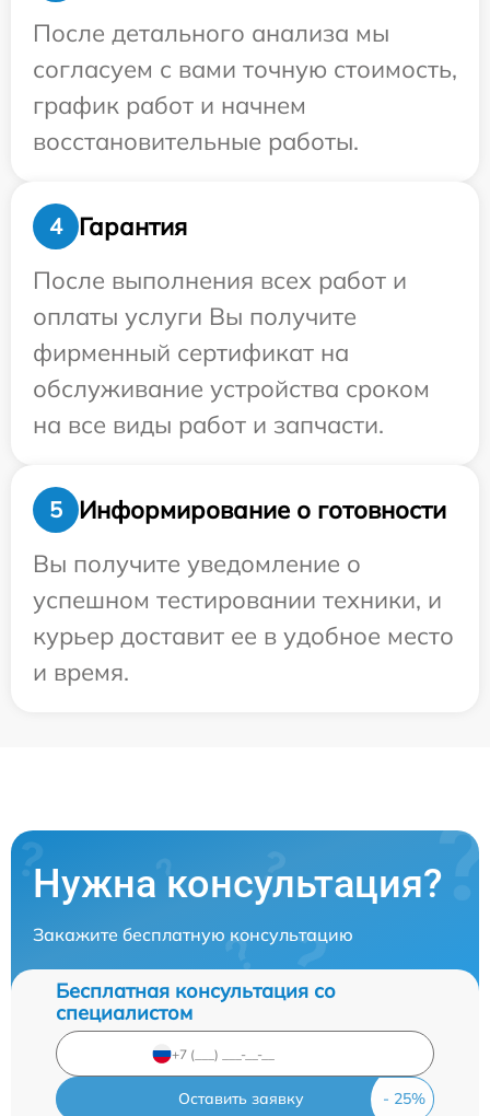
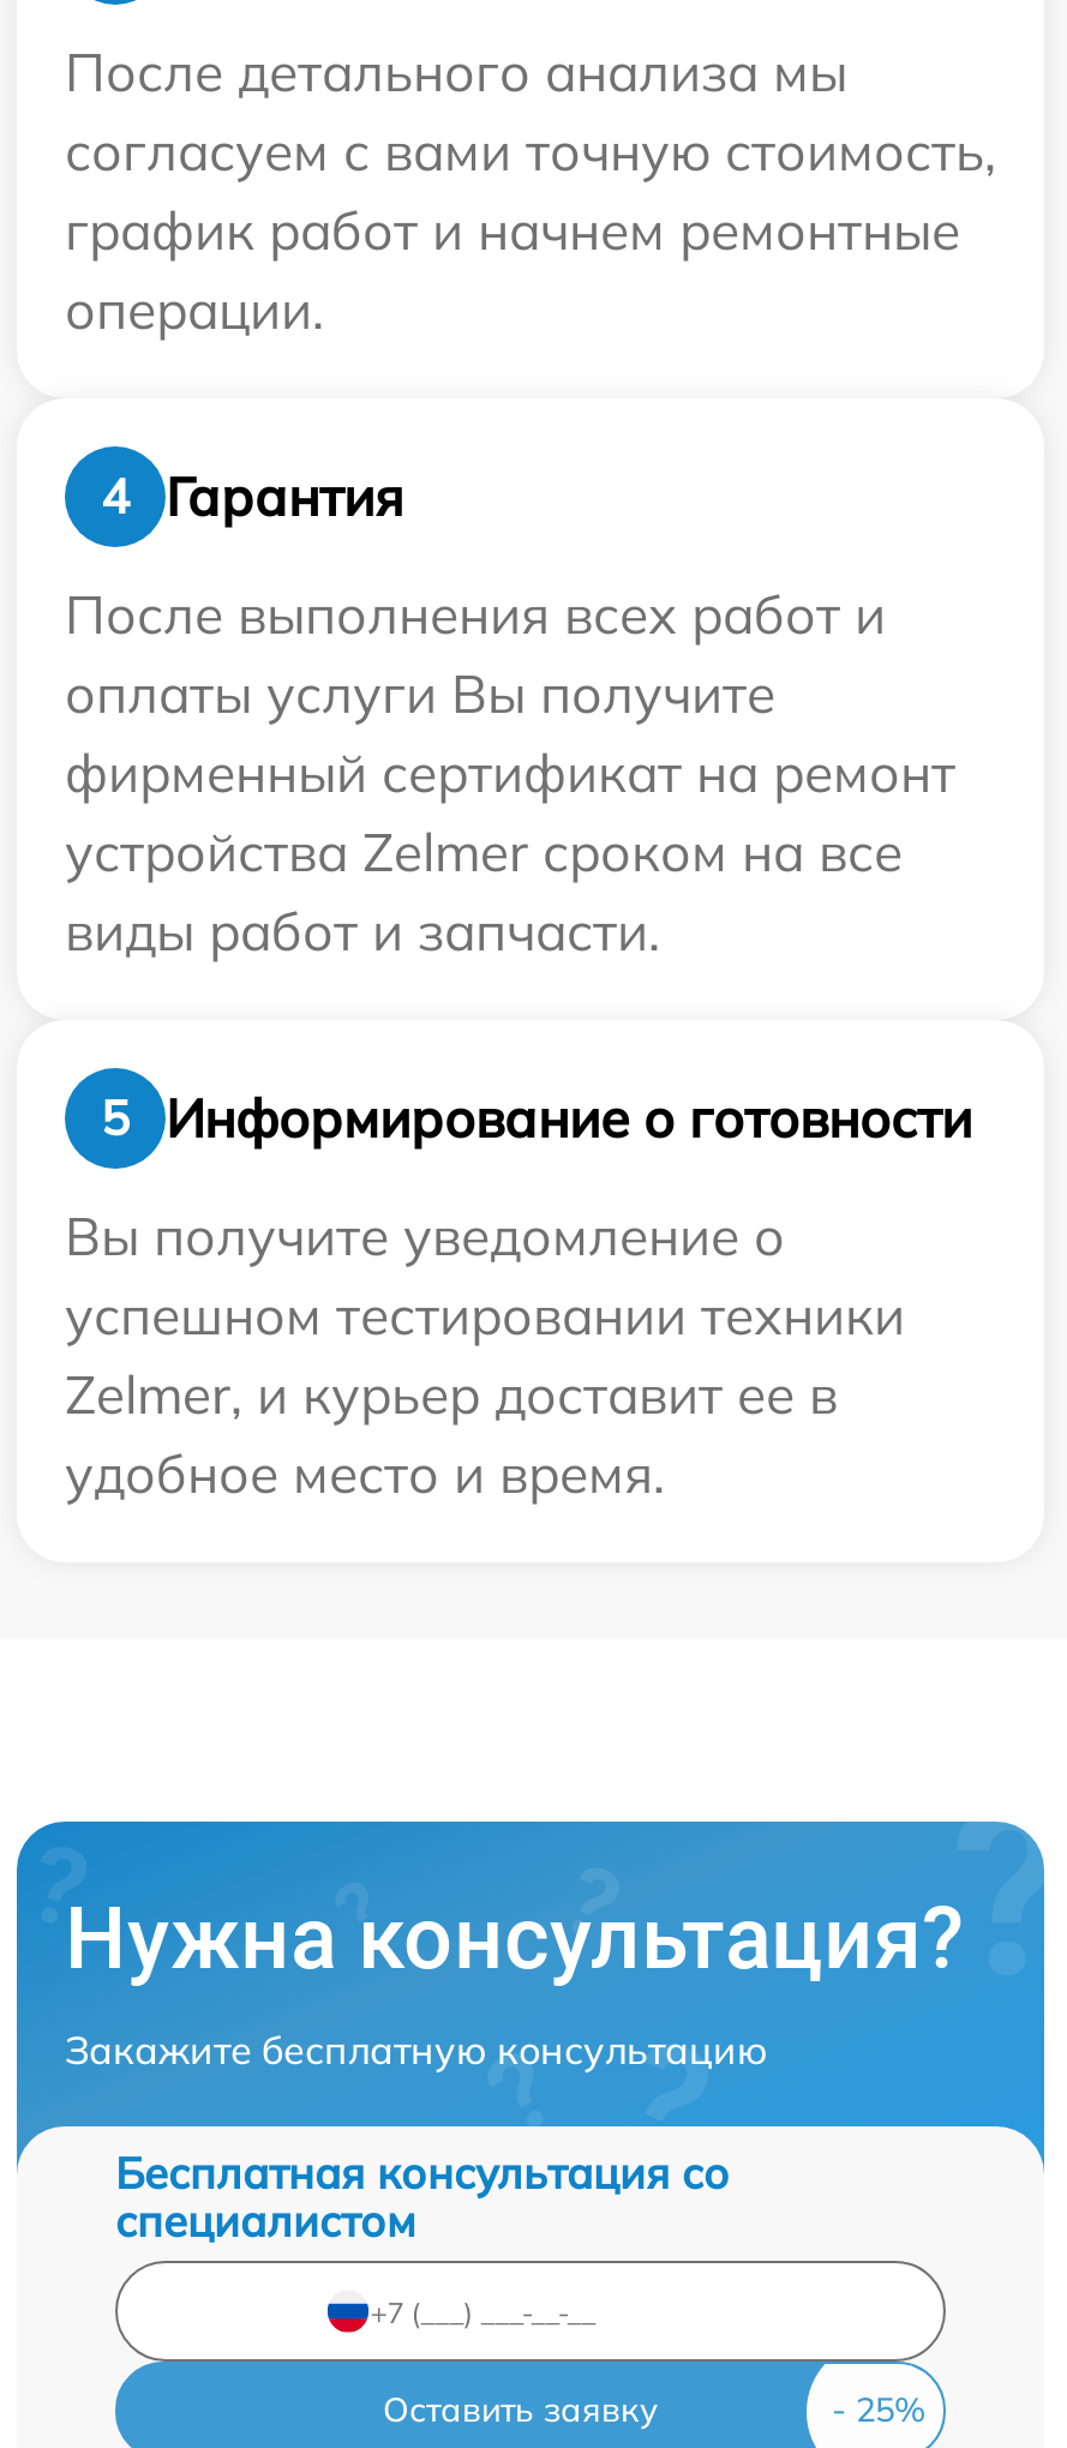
- график работ и начнем
- восстановительные работы.
+ график работ и начнем ремонтные
+ операции.

- фирменный сертификат на
- обслуживание устройства сроком
- на все виды работ и запчасти.
+ фирменный сертификат на ремонт
+ устройства Zelmer сроком на все
+ виды работ и запчасти.

- успешном тестировании техники, и
- курьер доставит ее в удобное место
- и время.
+ успешном тестировании техники
+ Zelmer, и курьер доставит ее в
+ удобное место и время.
